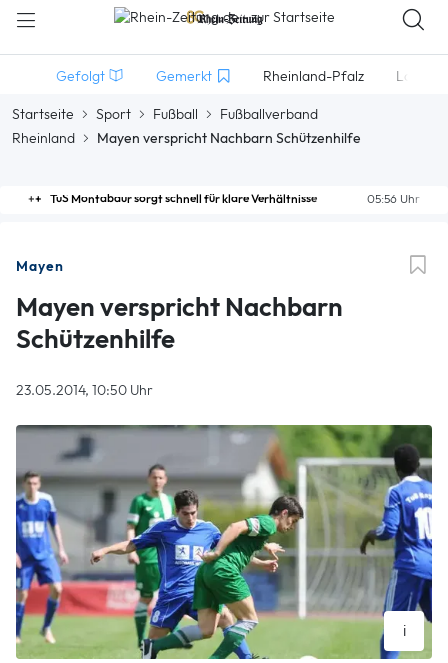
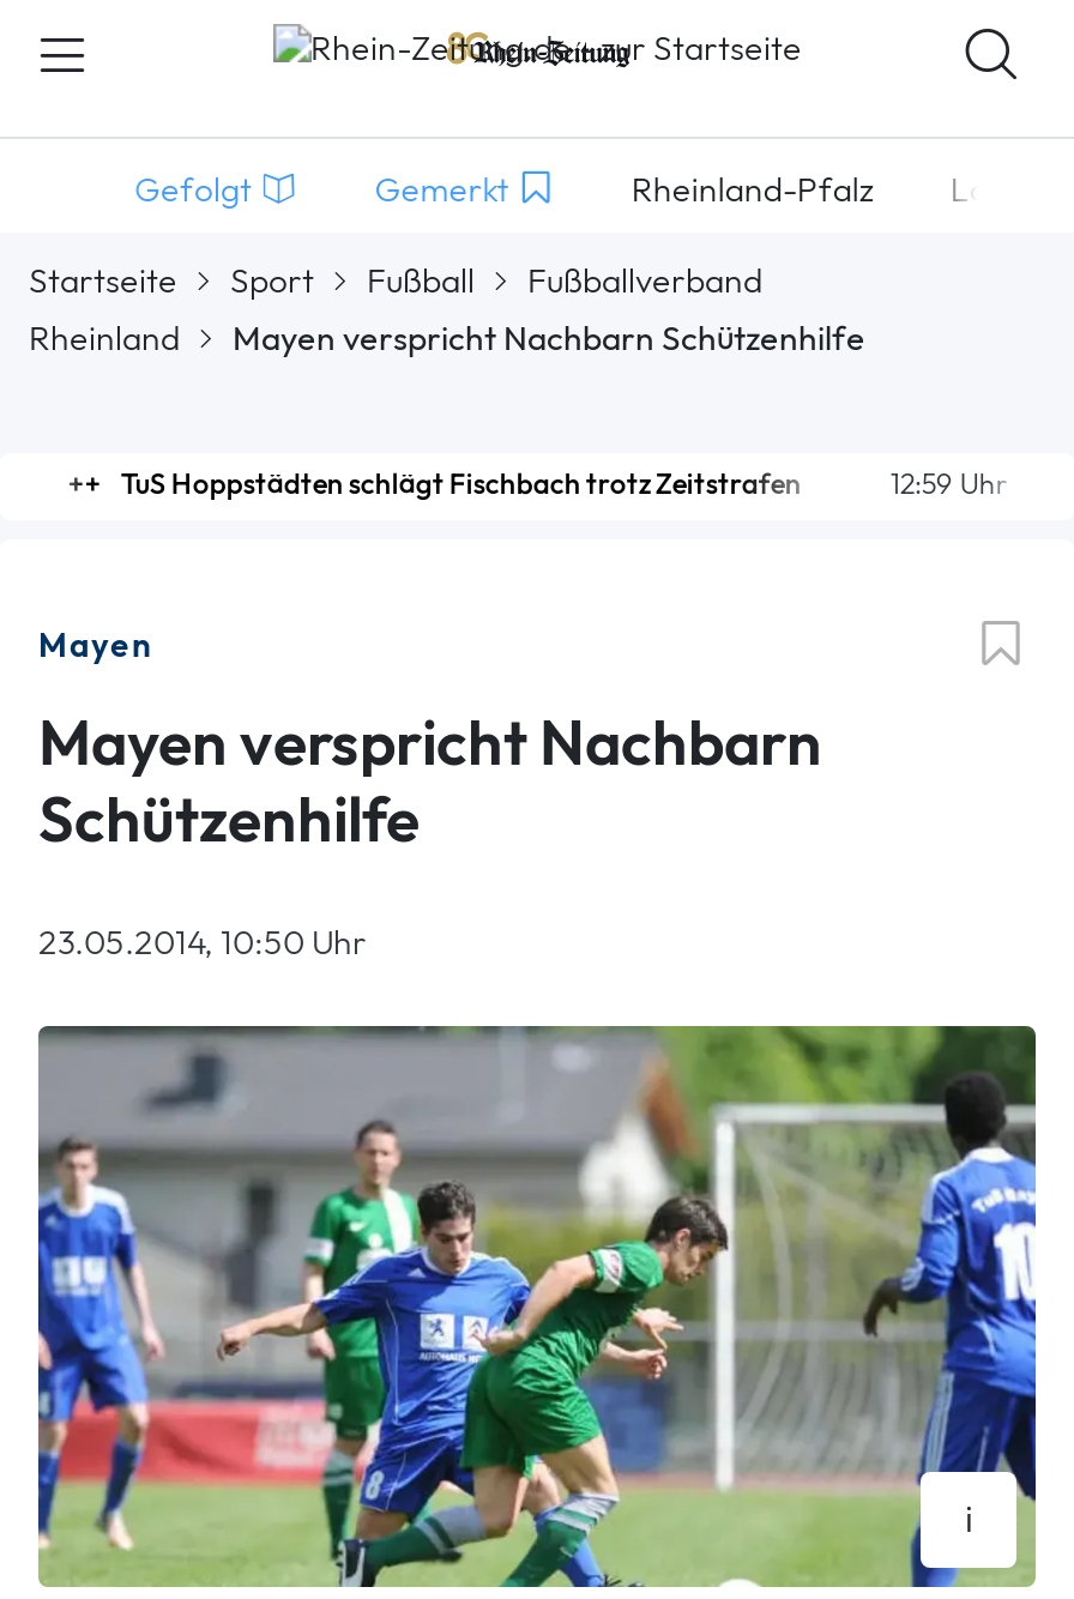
- 05:56 Uhr
- TuS Montabaur sorgt schnell für klare Verhältnisse
+ 12:59 Uhr
+ TuS Hoppstädten schlägt Fischbach trotz Zeitstrafen
